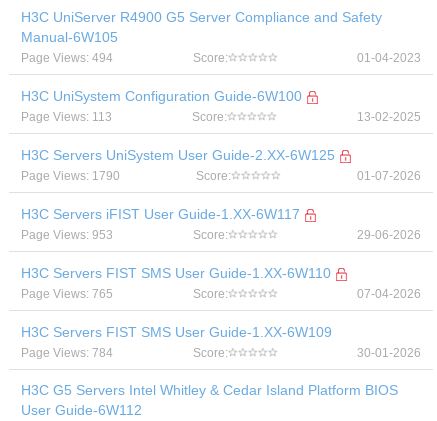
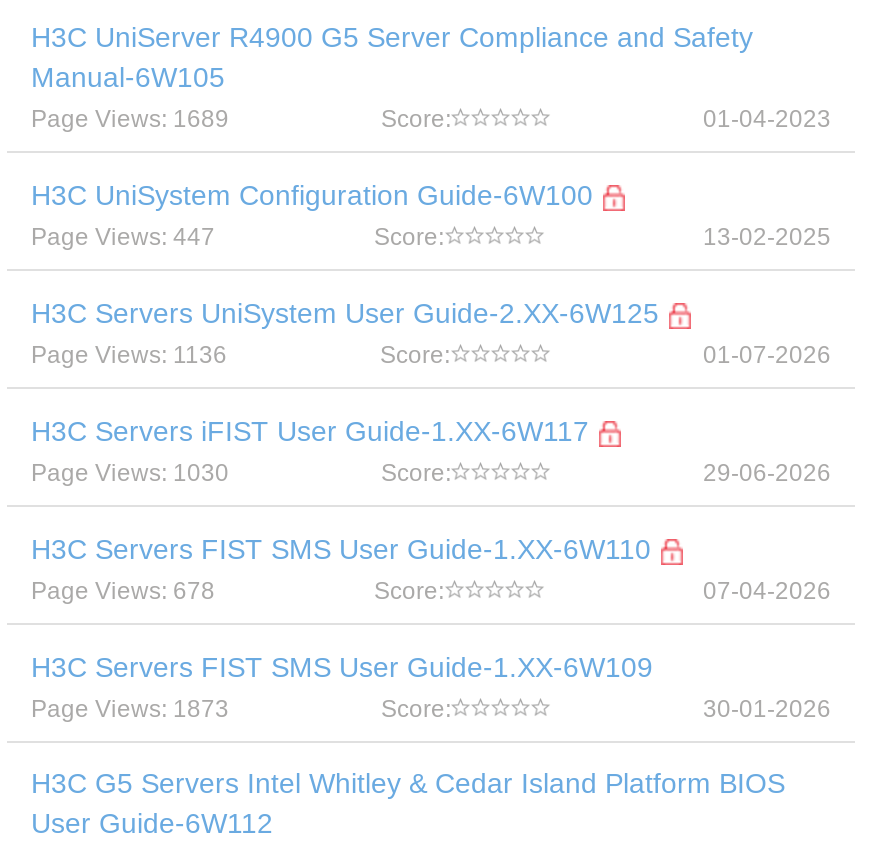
- Page Views: 494
+ Page Views: 1689

- Page Views: 113
+ Page Views: 447

- Page Views: 1790
+ Page Views: 1136

- Page Views: 953
+ Page Views: 1030

- Page Views: 765
+ Page Views: 678

- Page Views: 784
+ Page Views: 1873
